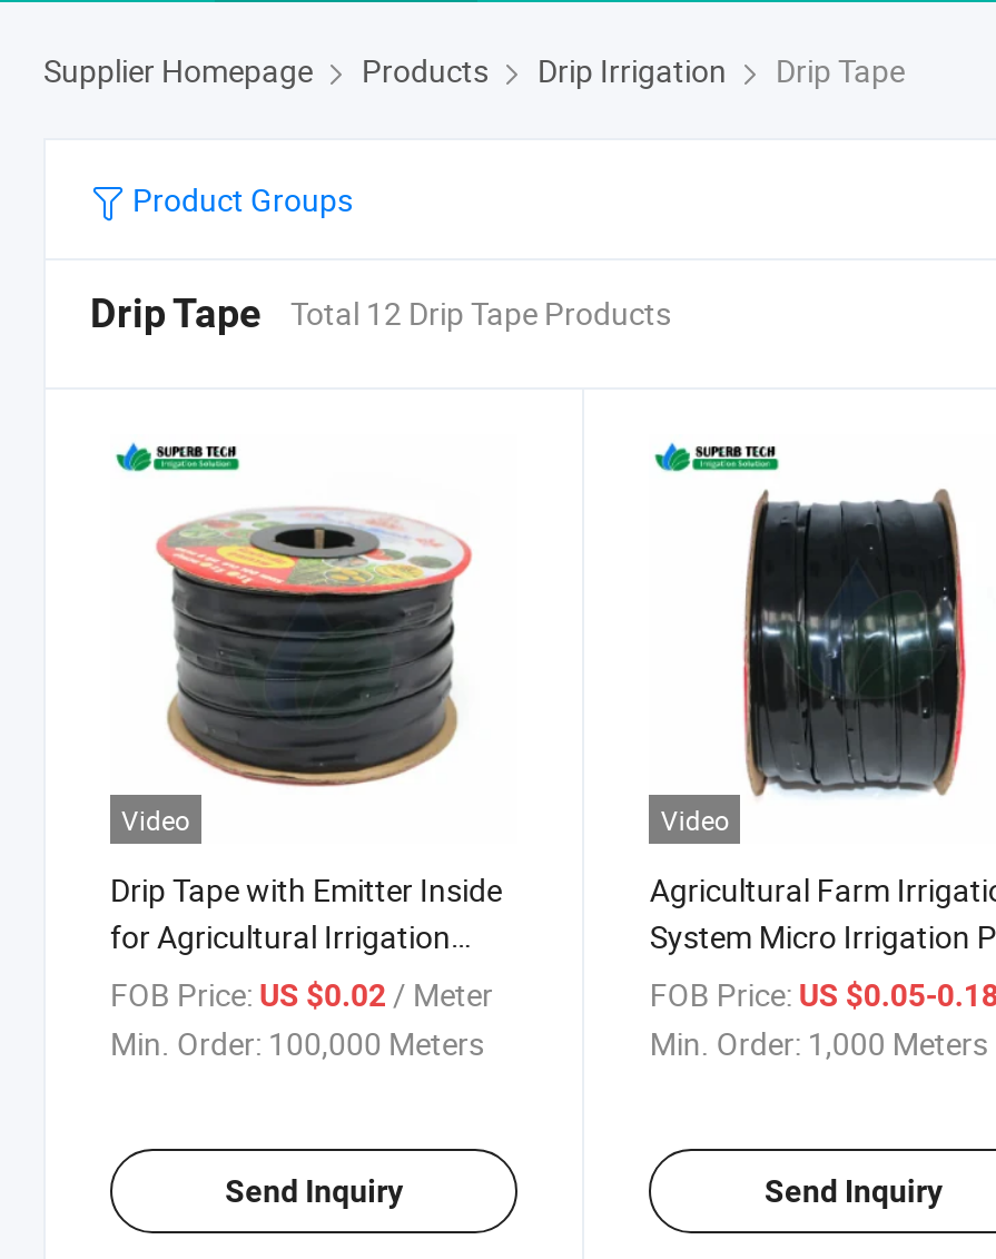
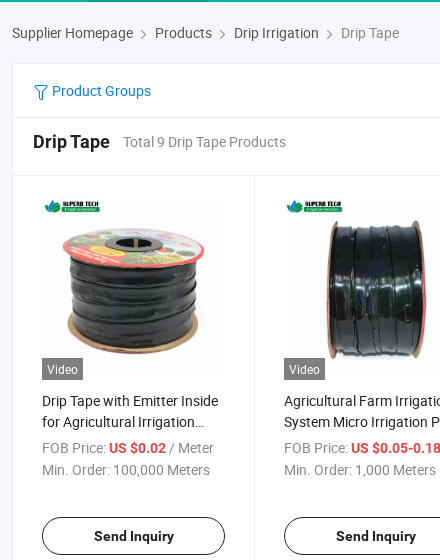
- Total 12 Drip Tape Products
+ Total 9 Drip Tape Products
